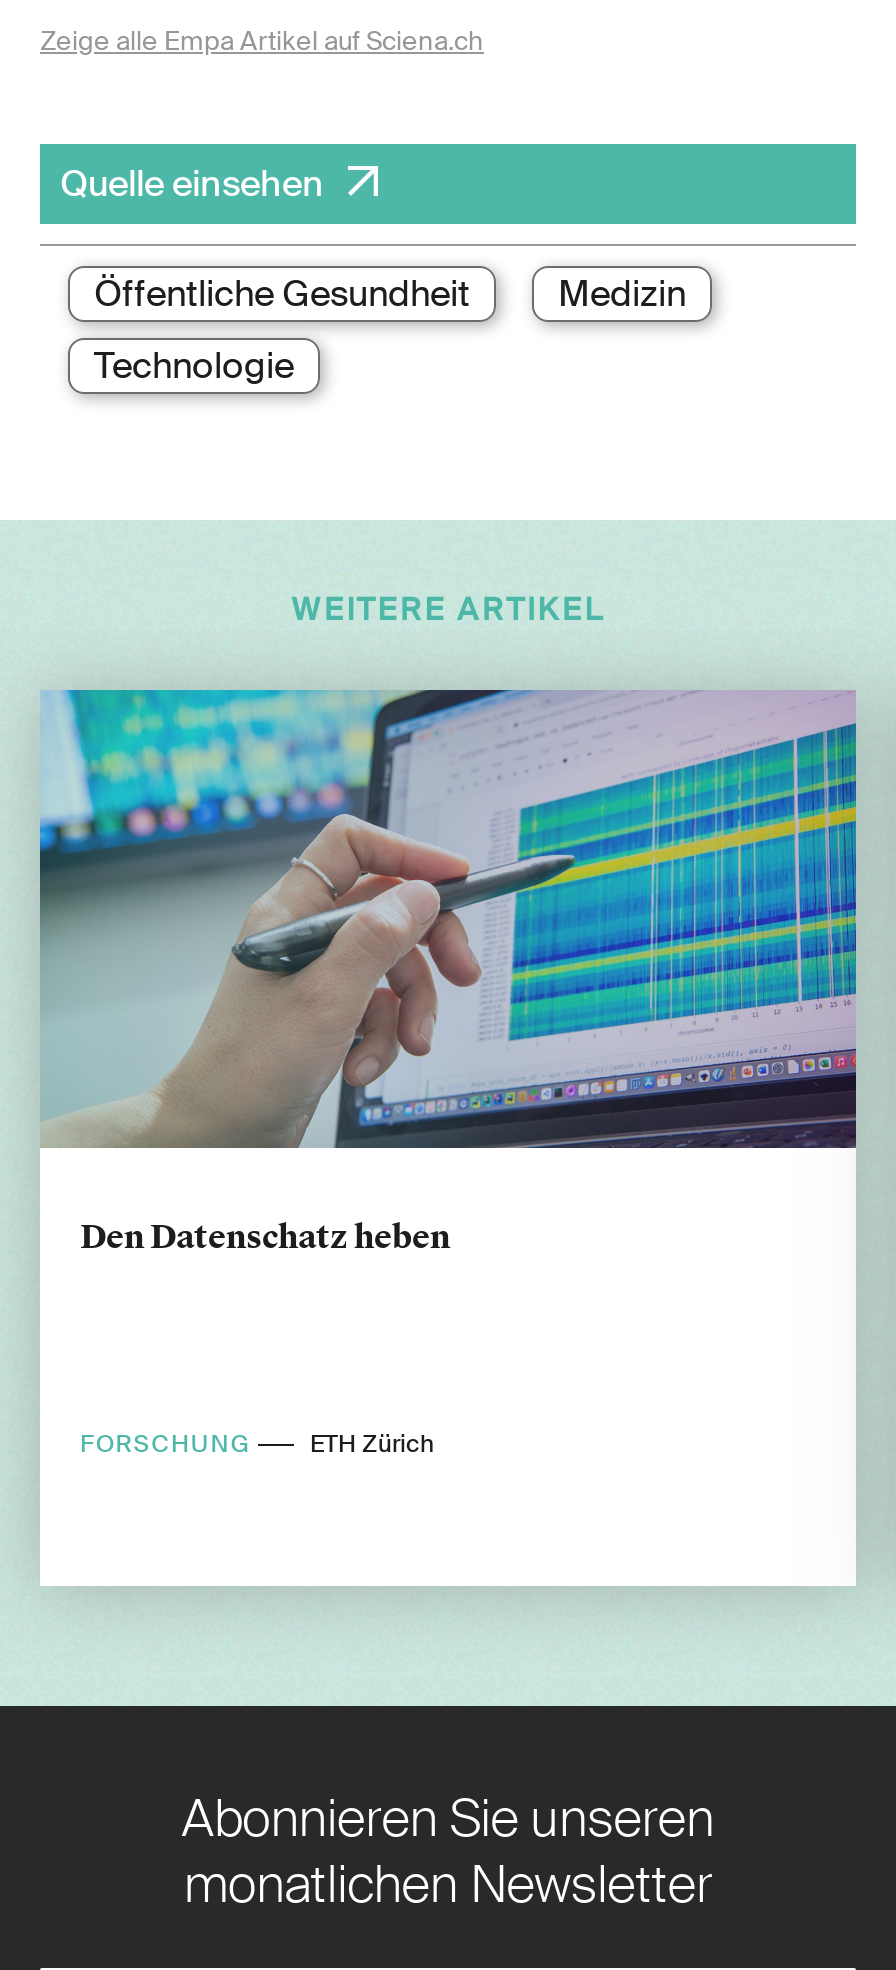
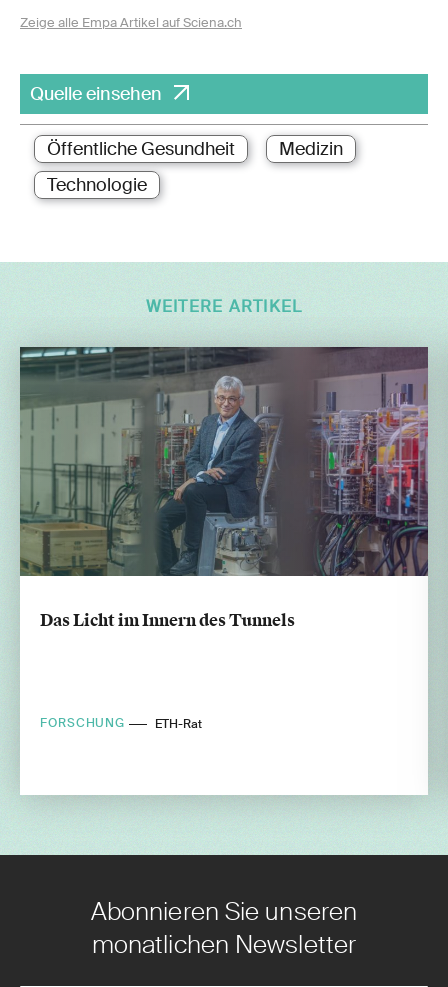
- [image]
- Den Datenschatz heben
+ [image]
+ Das Licht im Innern des Tunnels

- ETH Zürich
+ ETH-Rat
